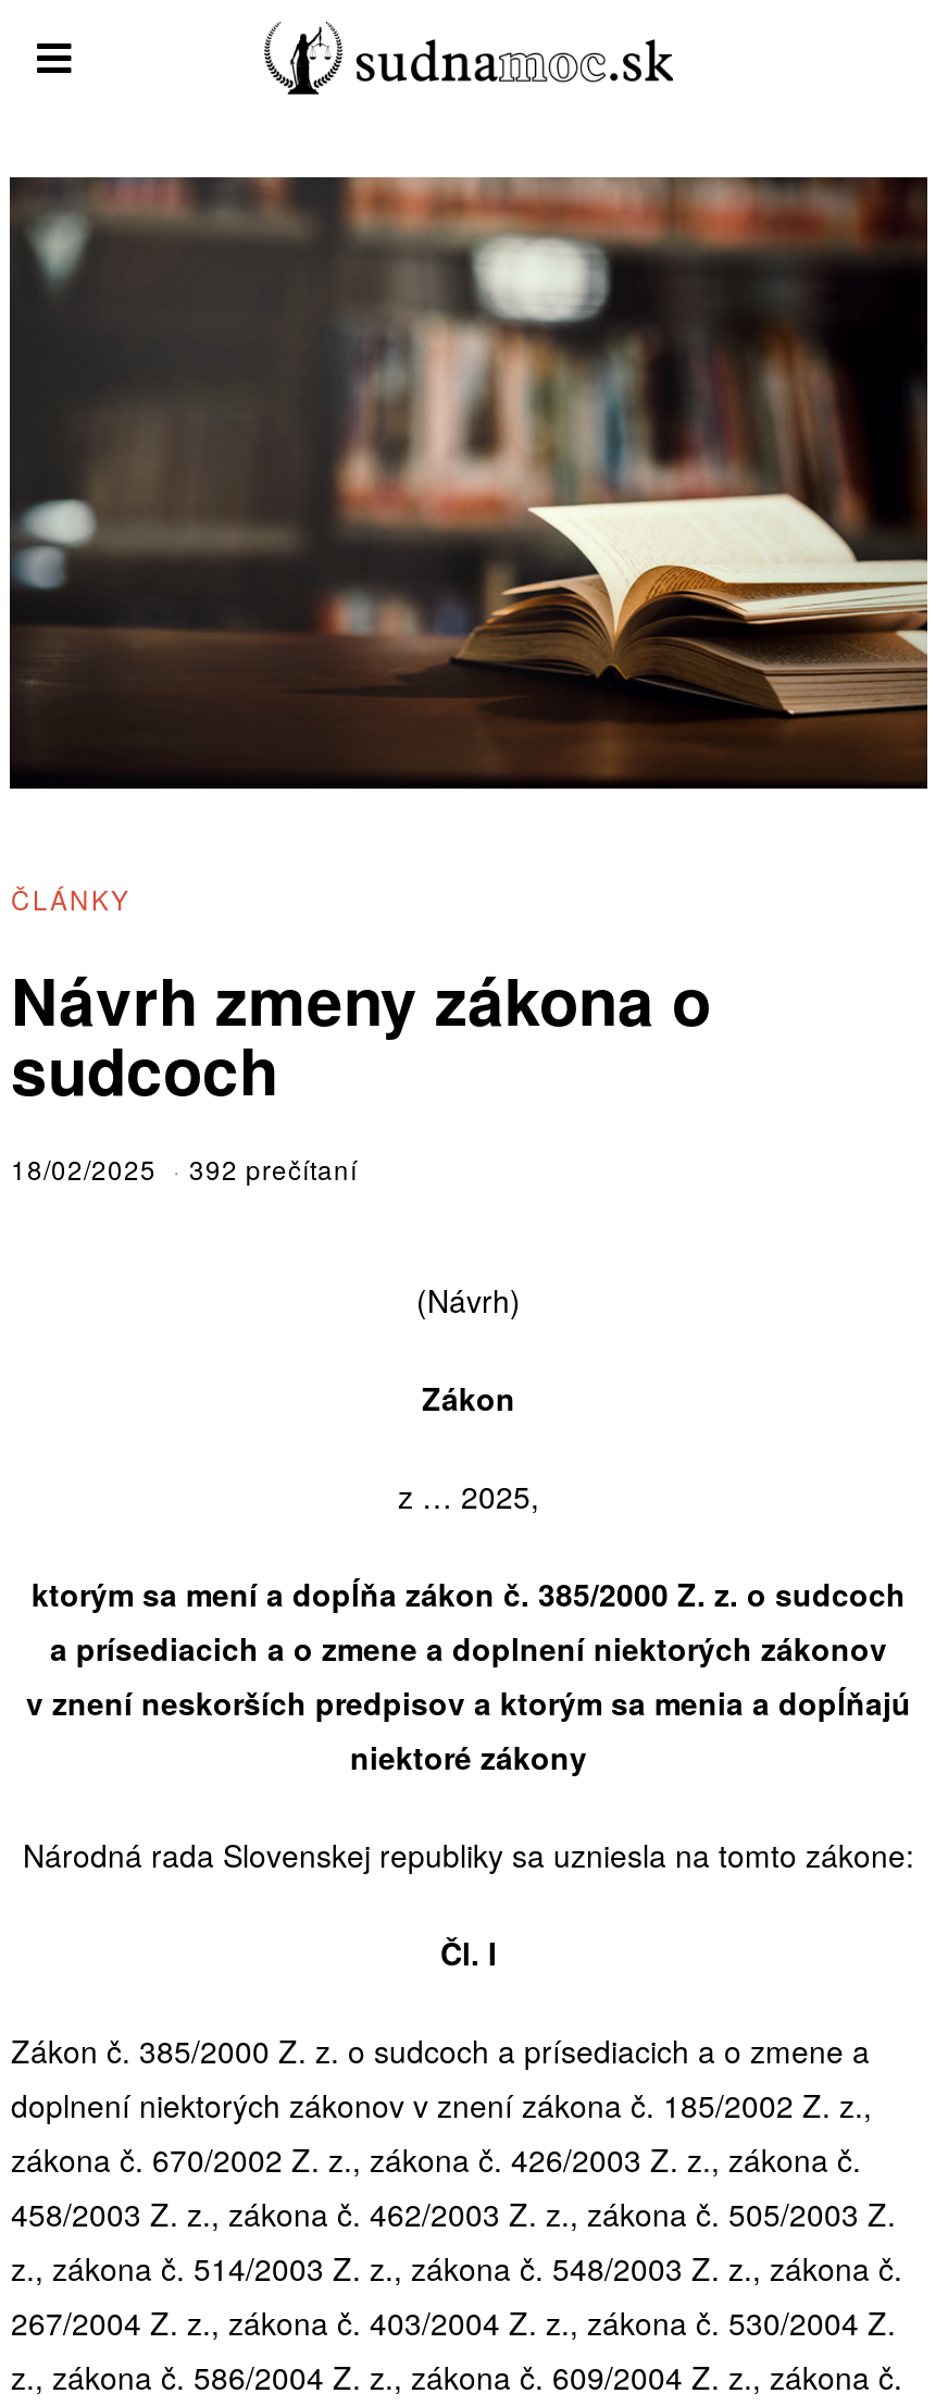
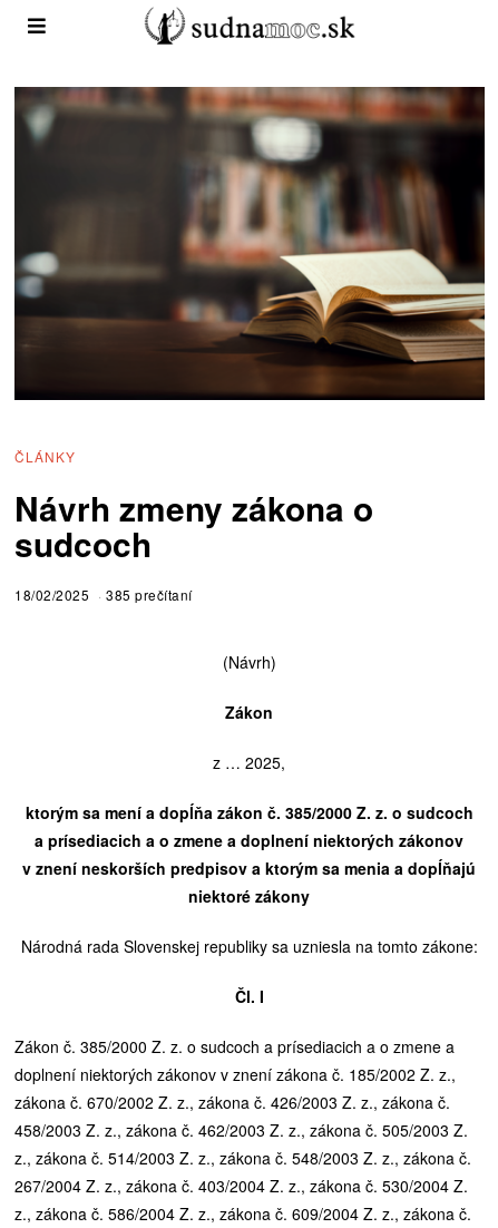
- 18/02/2025 392 prečítaní
+ 18/02/2025 385 prečítaní
